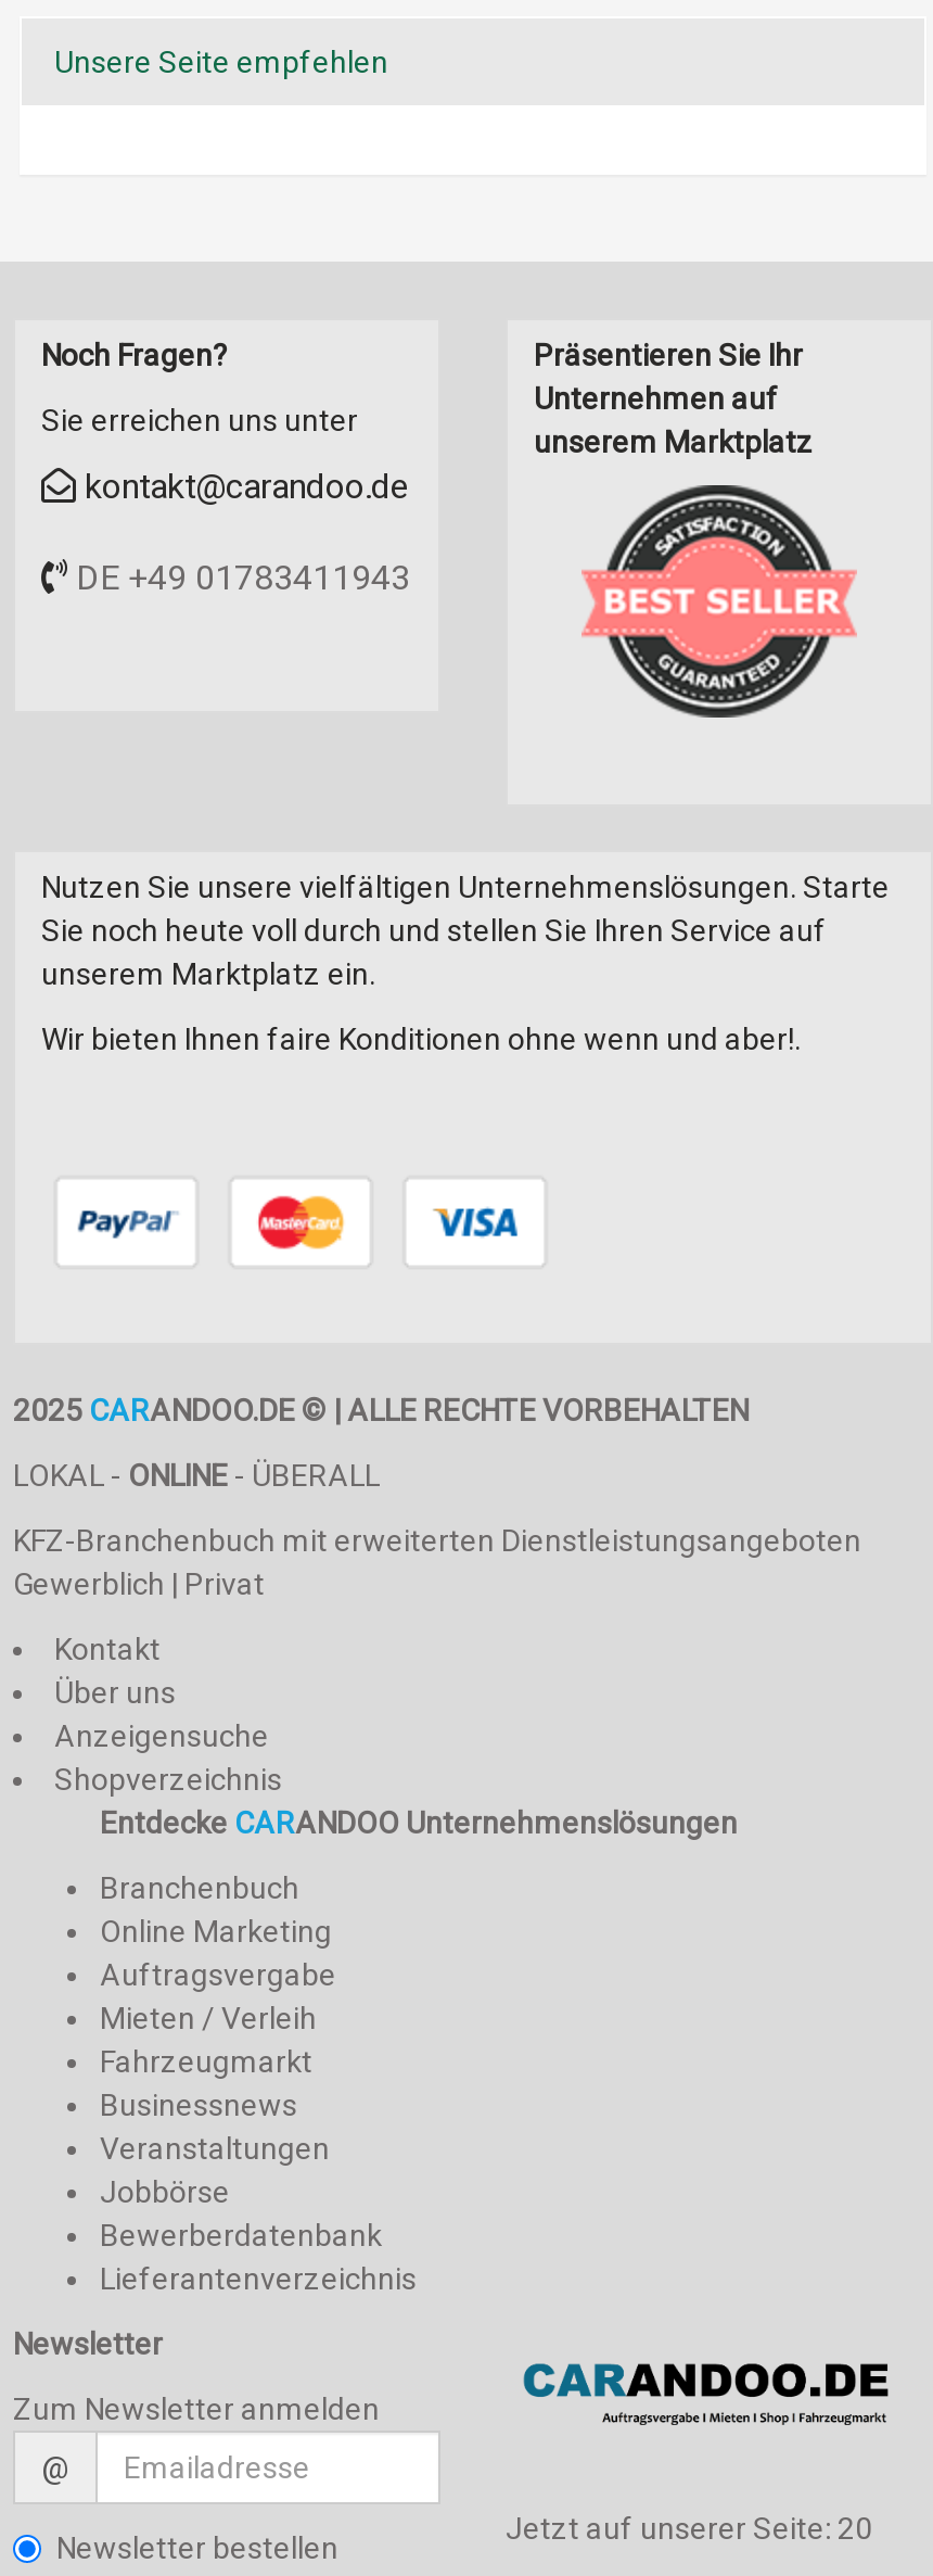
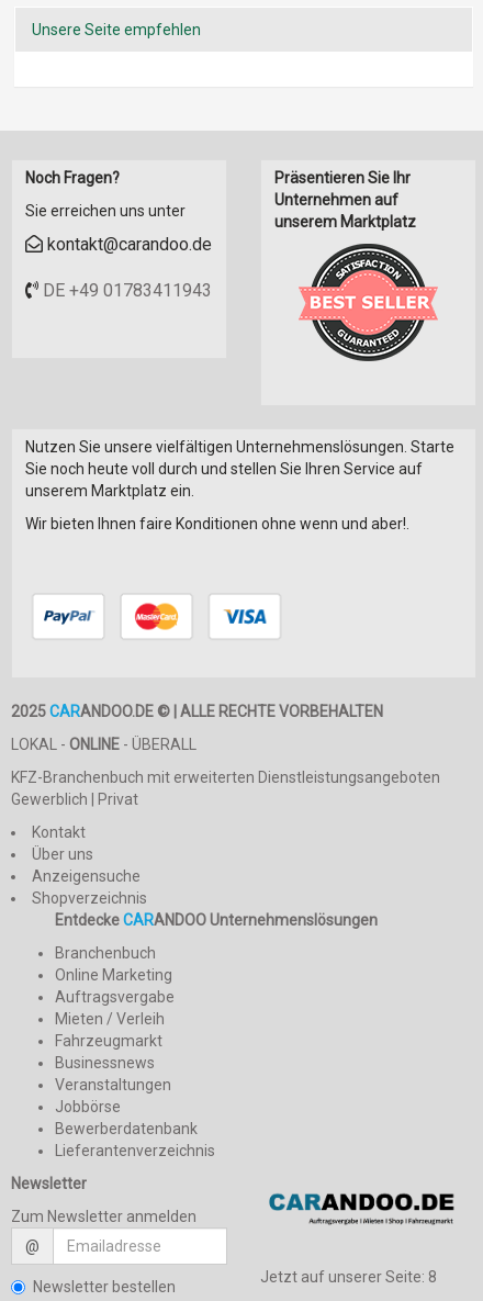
- Jetzt auf unserer Seite: 20
+ Jetzt auf unserer Seite: 8
